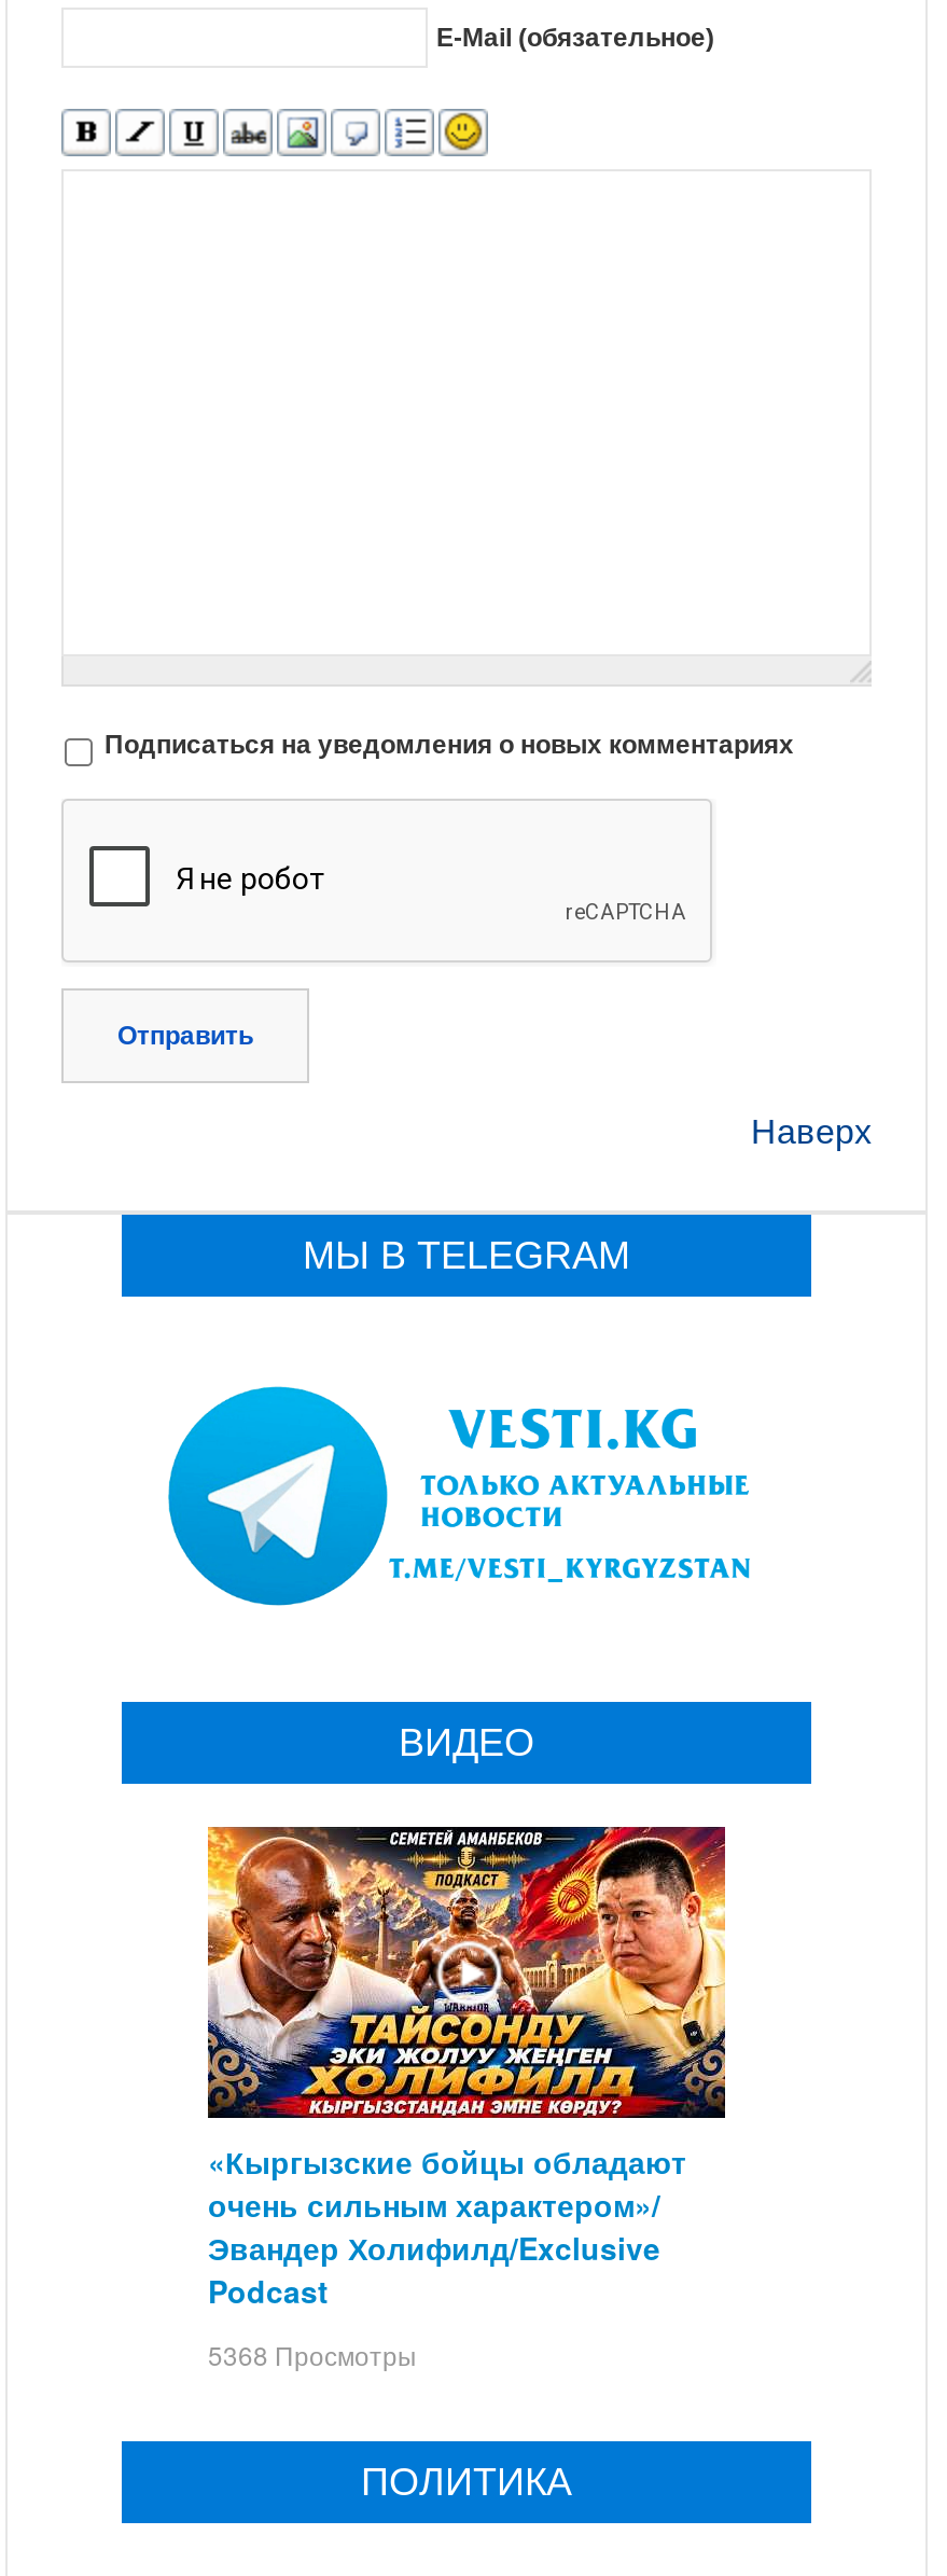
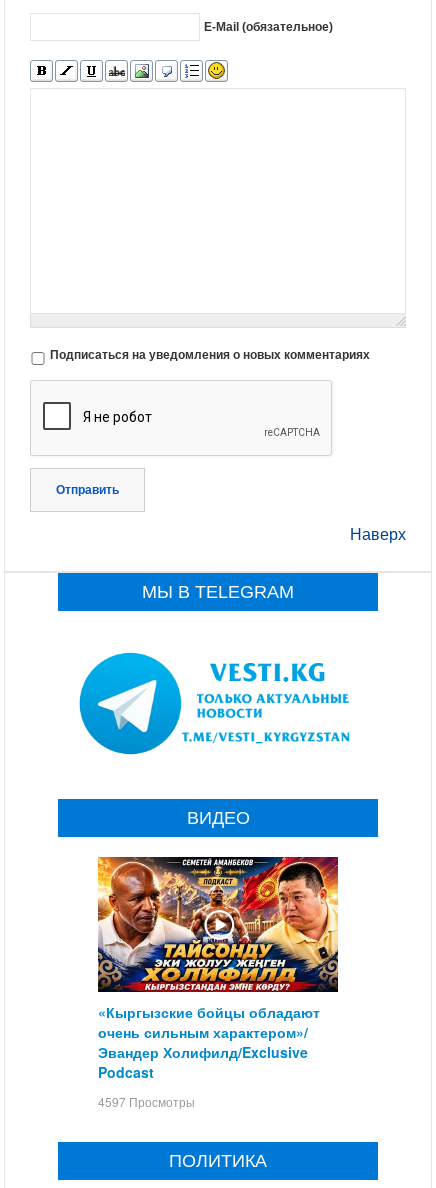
- 5368 Просмотры
+ 4597 Просмотры
